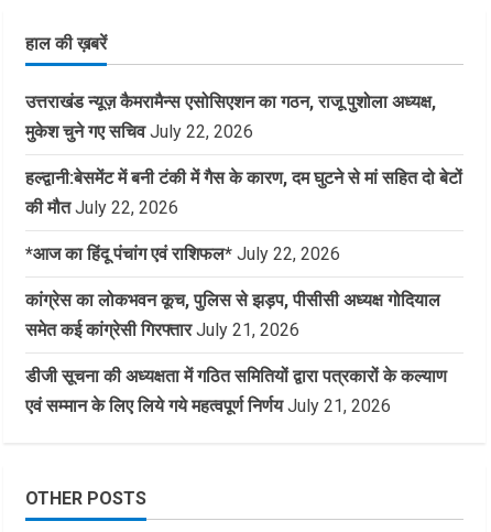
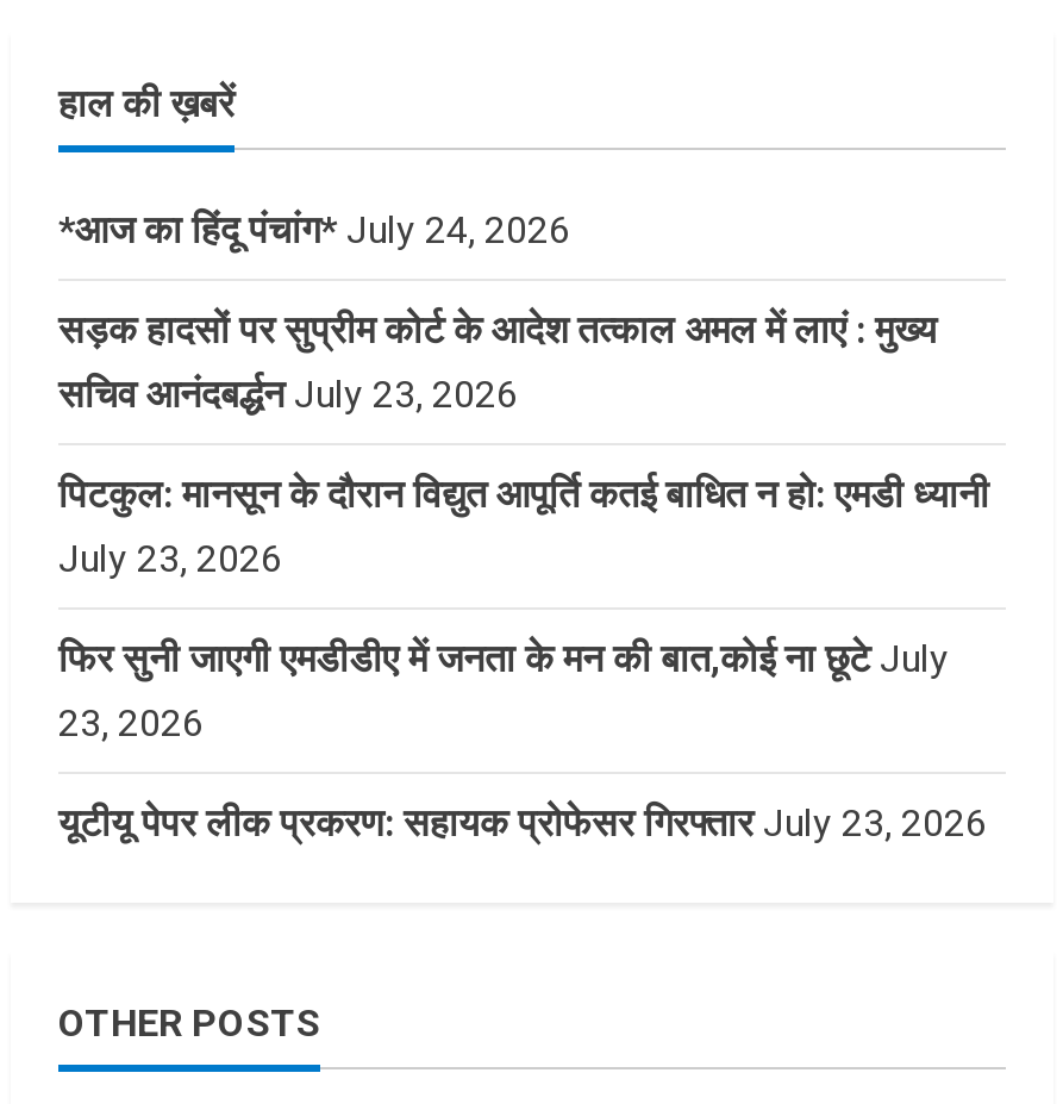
- उत्तराखंड न्यूज़ कैमरामैन्स एसोसिएशन का गठन, राजू पुशोला अध्यक्ष,
- मुकेश चुने गए सचिव July 22, 2026
+ *आज का हिंदू पंचांग* July 24, 2026

- हल्द्वानी:बेसमेंट में बनी टंकी में गैस के कारण, दम घुटने से मां सहित दो बेटों
- की मौत July 22, 2026
+ सड़क हादसों पर सुप्रीम कोर्ट के आदेश तत्काल अमल में लाएं : मुख्य
+ सचिव आनंदबर्द्धन July 23, 2026

- *आज का हिंदू पंचांग एवं राशिफल* July 22, 2026
+ पिटकुल: मानसून के दौरान विद्युत आपूर्ति कतई बाधित न हो: एमडी ध्यानी
+ July 23, 2026

- कांग्रेस का लोकभवन कूच, पुलिस से झड़प, पीसीसी अध्यक्ष गोदियाल
- समेत कई कांग्रेसी गिरफ्तार July 21, 2026
+ फिर सुनी जाएगी एमडीडीए में जनता के मन की बात,कोई ना छूटे July
+ 23, 2026

- डीजी सूचना की अध्यक्षता में गठित समितियों द्वारा पत्रकारों के कल्याण
- एवं सम्मान के लिए लिये गये महत्वपूर्ण निर्णय July 21, 2026
+ यूटीयू पेपर लीक प्रकरण: सहायक प्रोफेसर गिरफ्तार July 23, 2026
